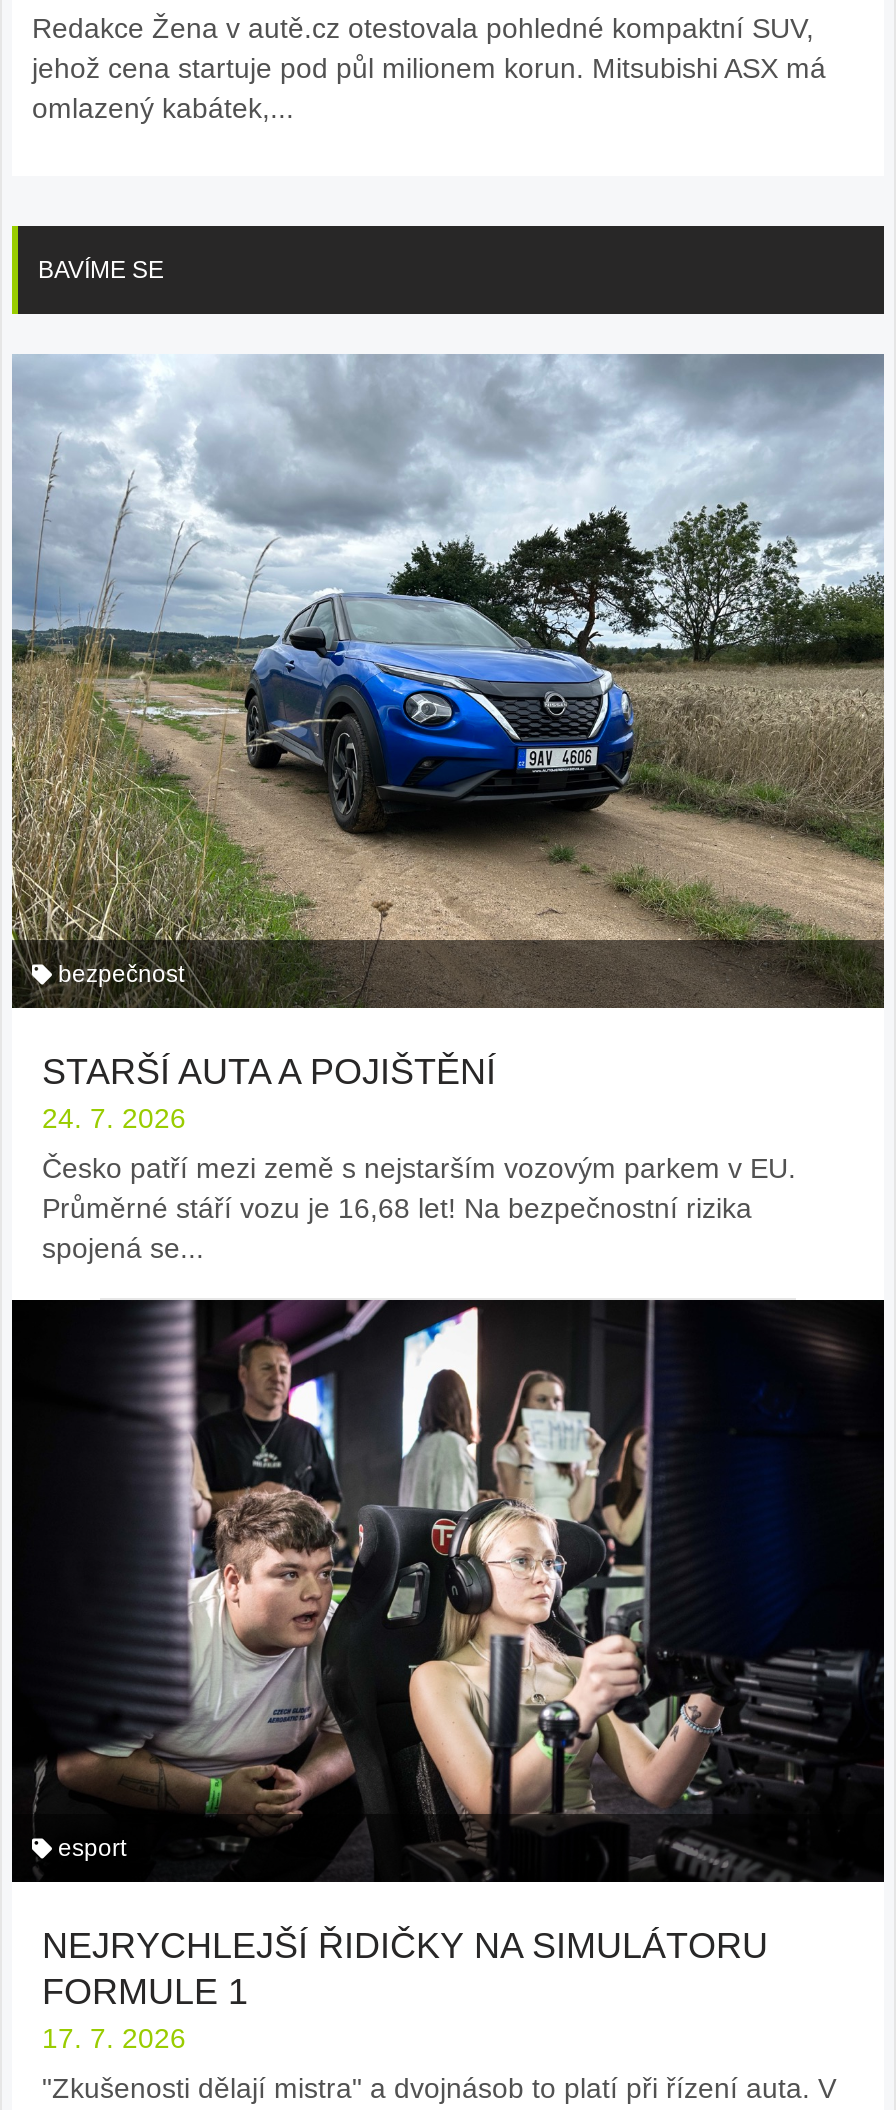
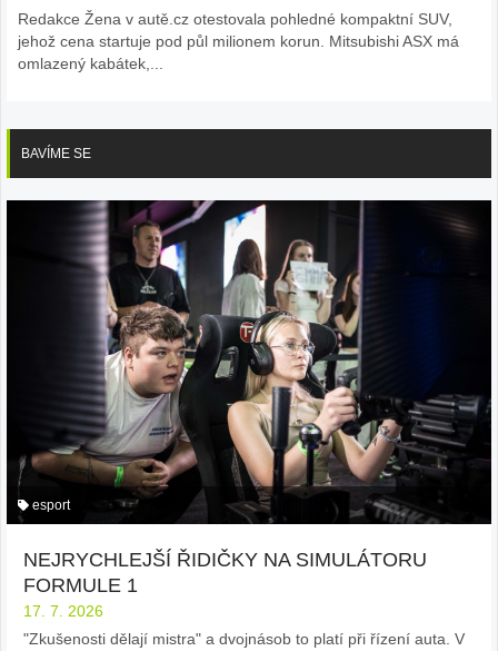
- [image]
- bezpečnost
- STARŠÍ AUTA A POJIŠTĚNÍ
- 24. 7. 2026
- Česko patří mezi země s nejstarším vozovým parkem v EU.
- Průměrné stáří vozu je 16,68 let! Na bezpečnostní rizika
- spojená se...
